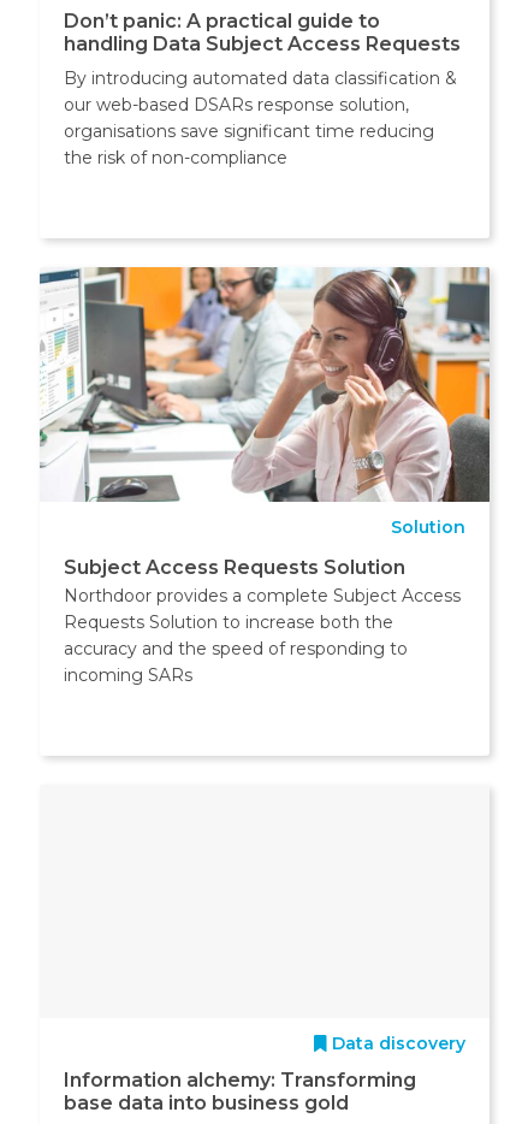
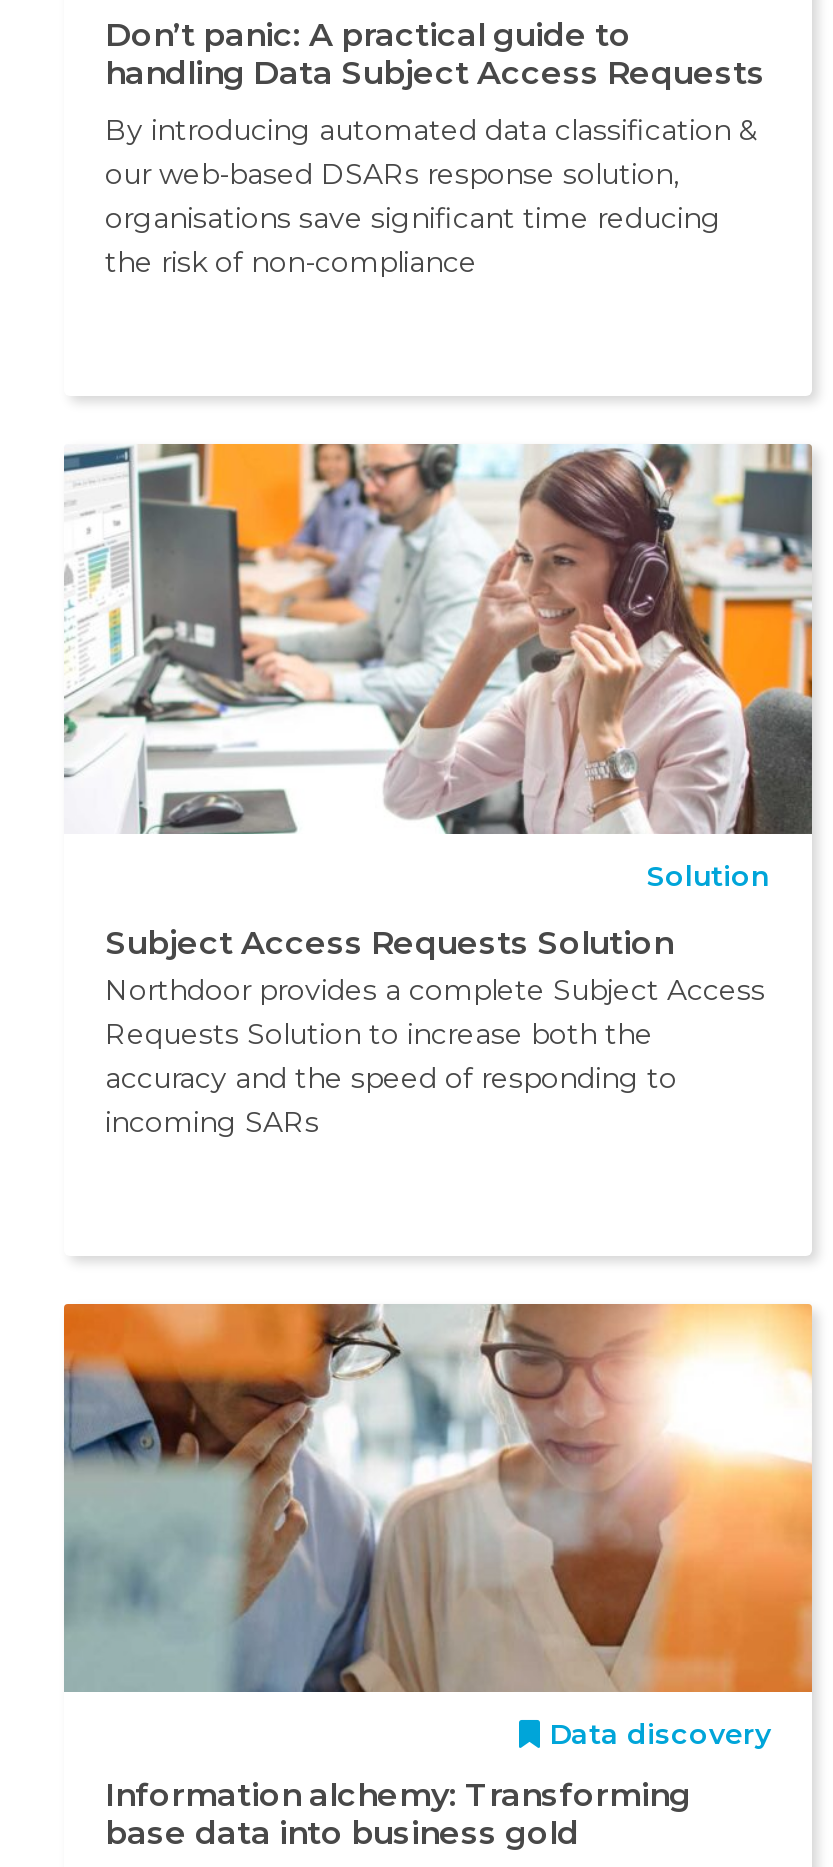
+ [image]
